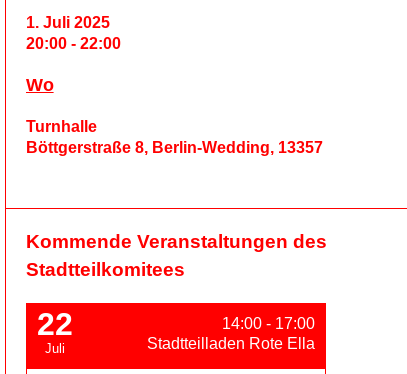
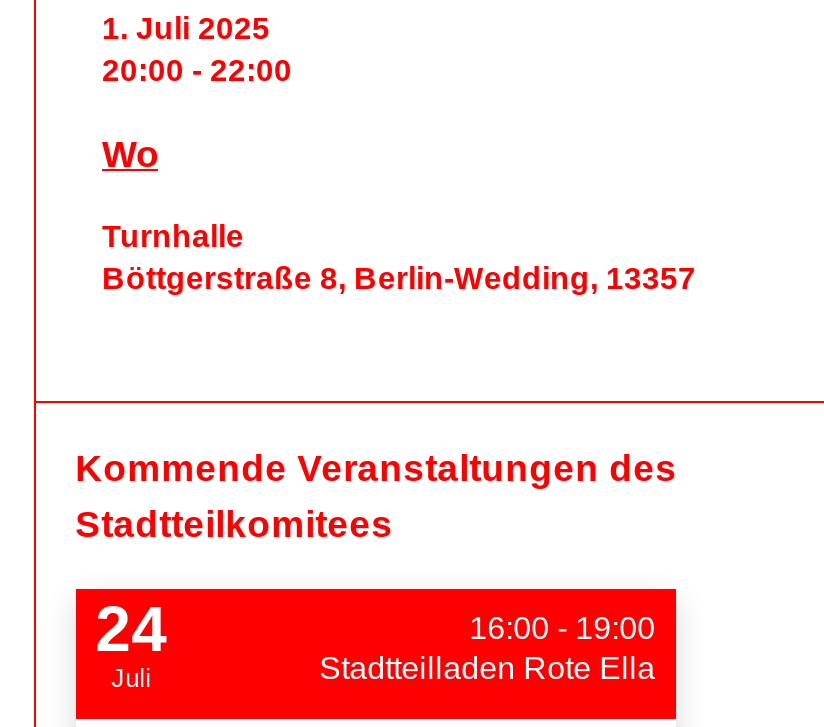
- 22
+ 24

- 14:00 - 17:00
+ 16:00 - 19:00
